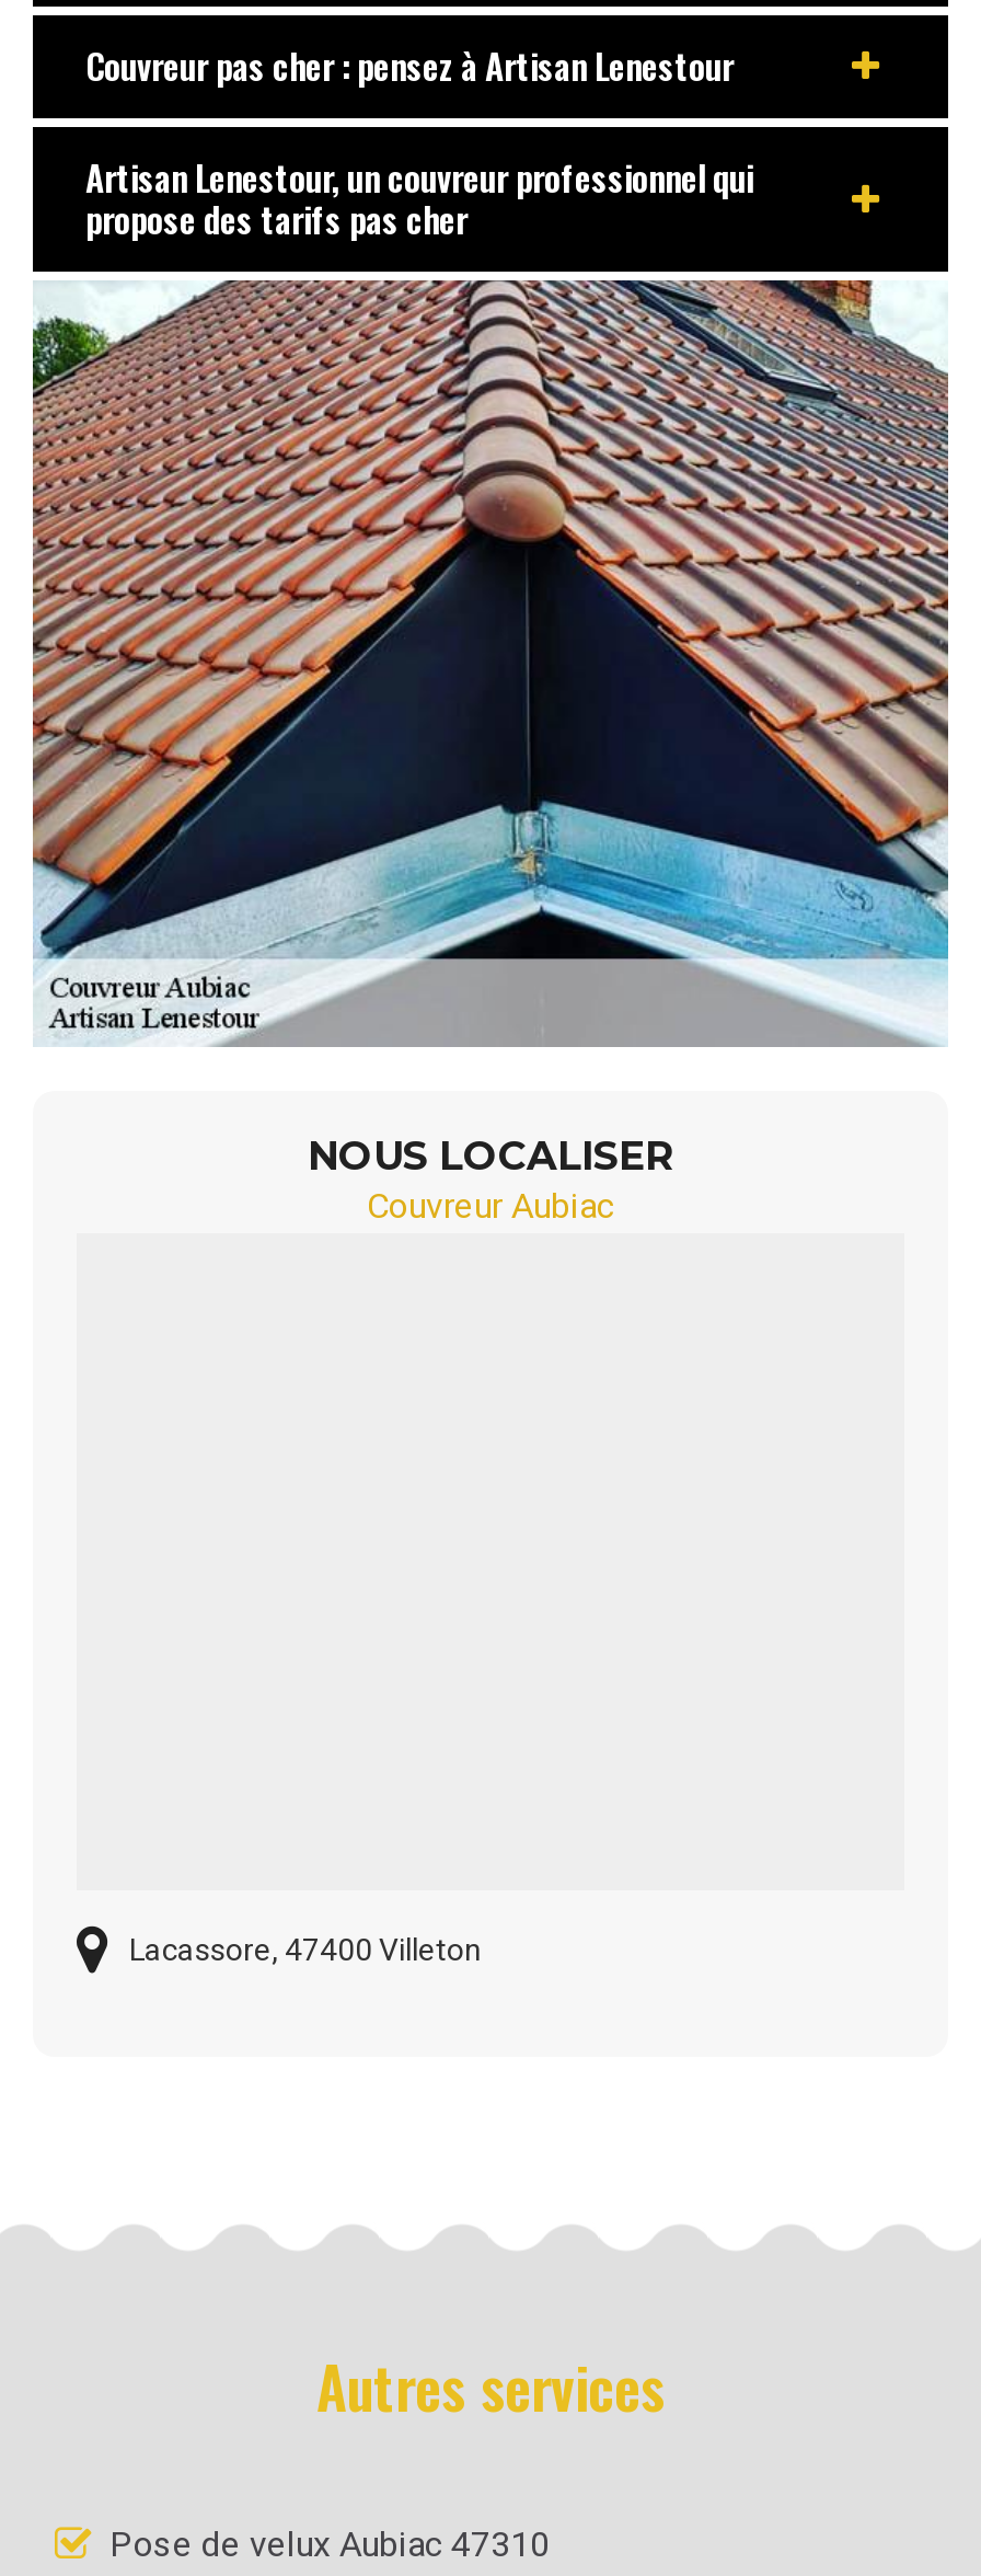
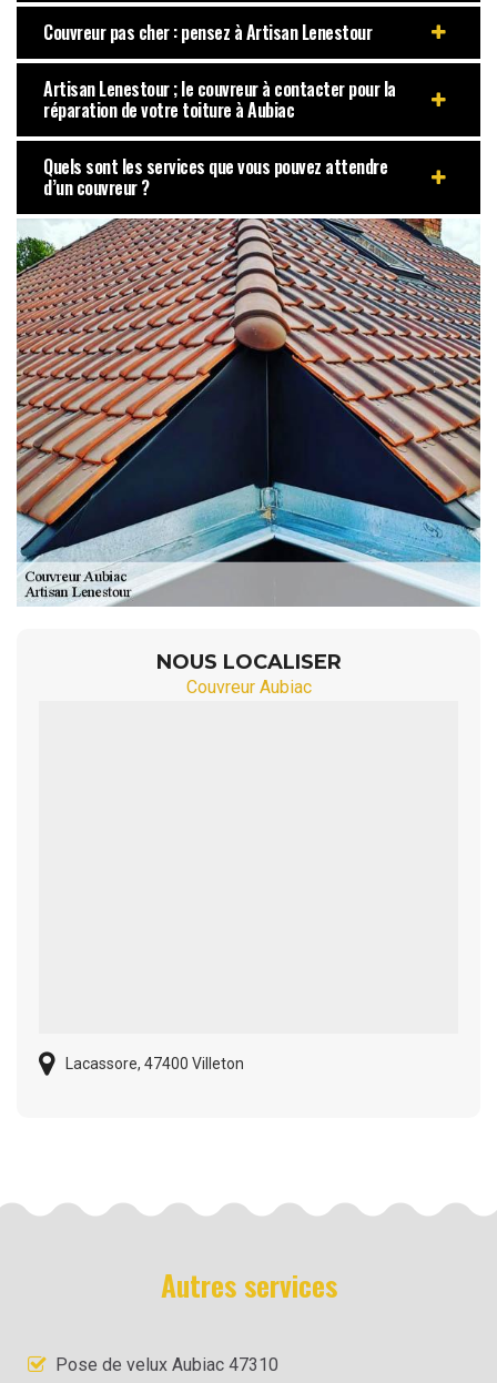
- Artisan Lenestour, un couvreur professionnel qui
- propose des tarifs pas cher
+ Artisan Lenestour ; le couvreur à contacter pour la
+ réparation de votre toiture à Aubiac
+ Quels sont les services que vous pouvez attendre
+ d’un couvreur ?
